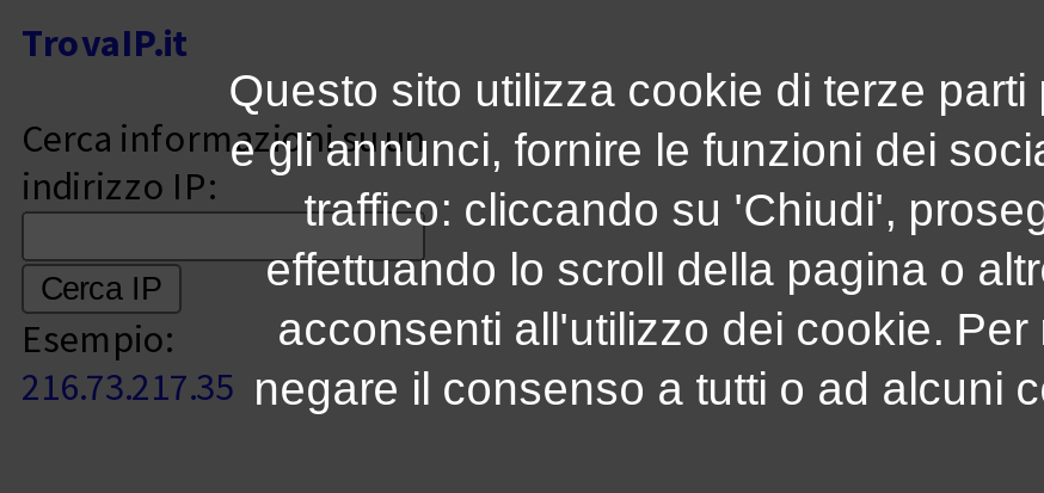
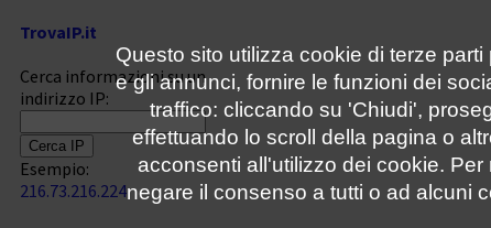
- 216.73.217.35
+ 216.73.216.224
